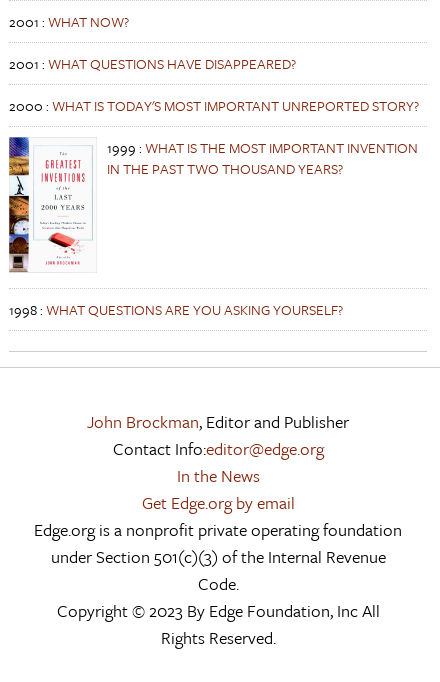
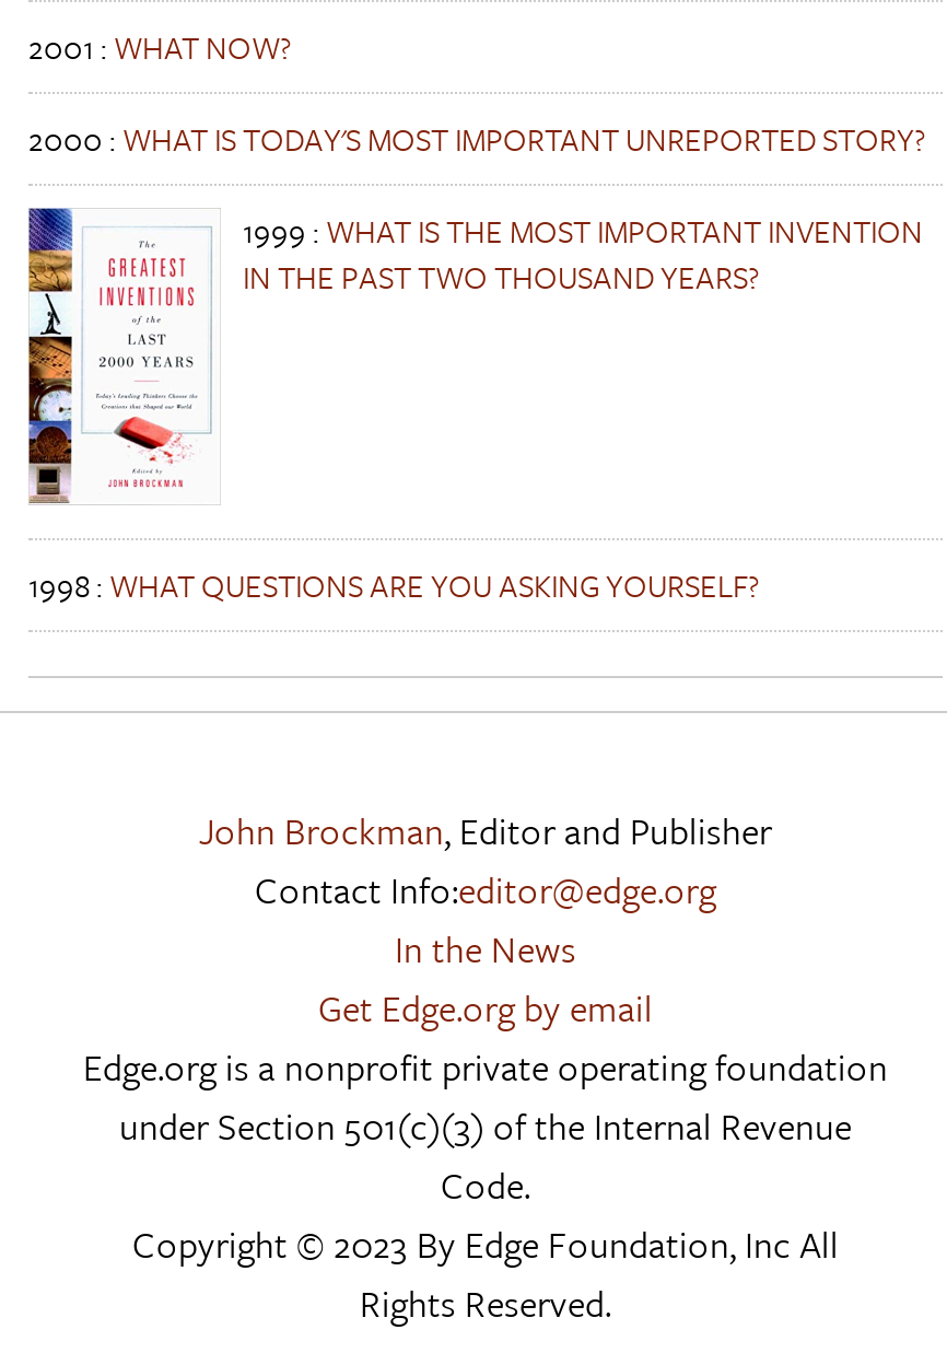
- 2001: WHAT QUESTIONS HAVE DISAPPEARED?
